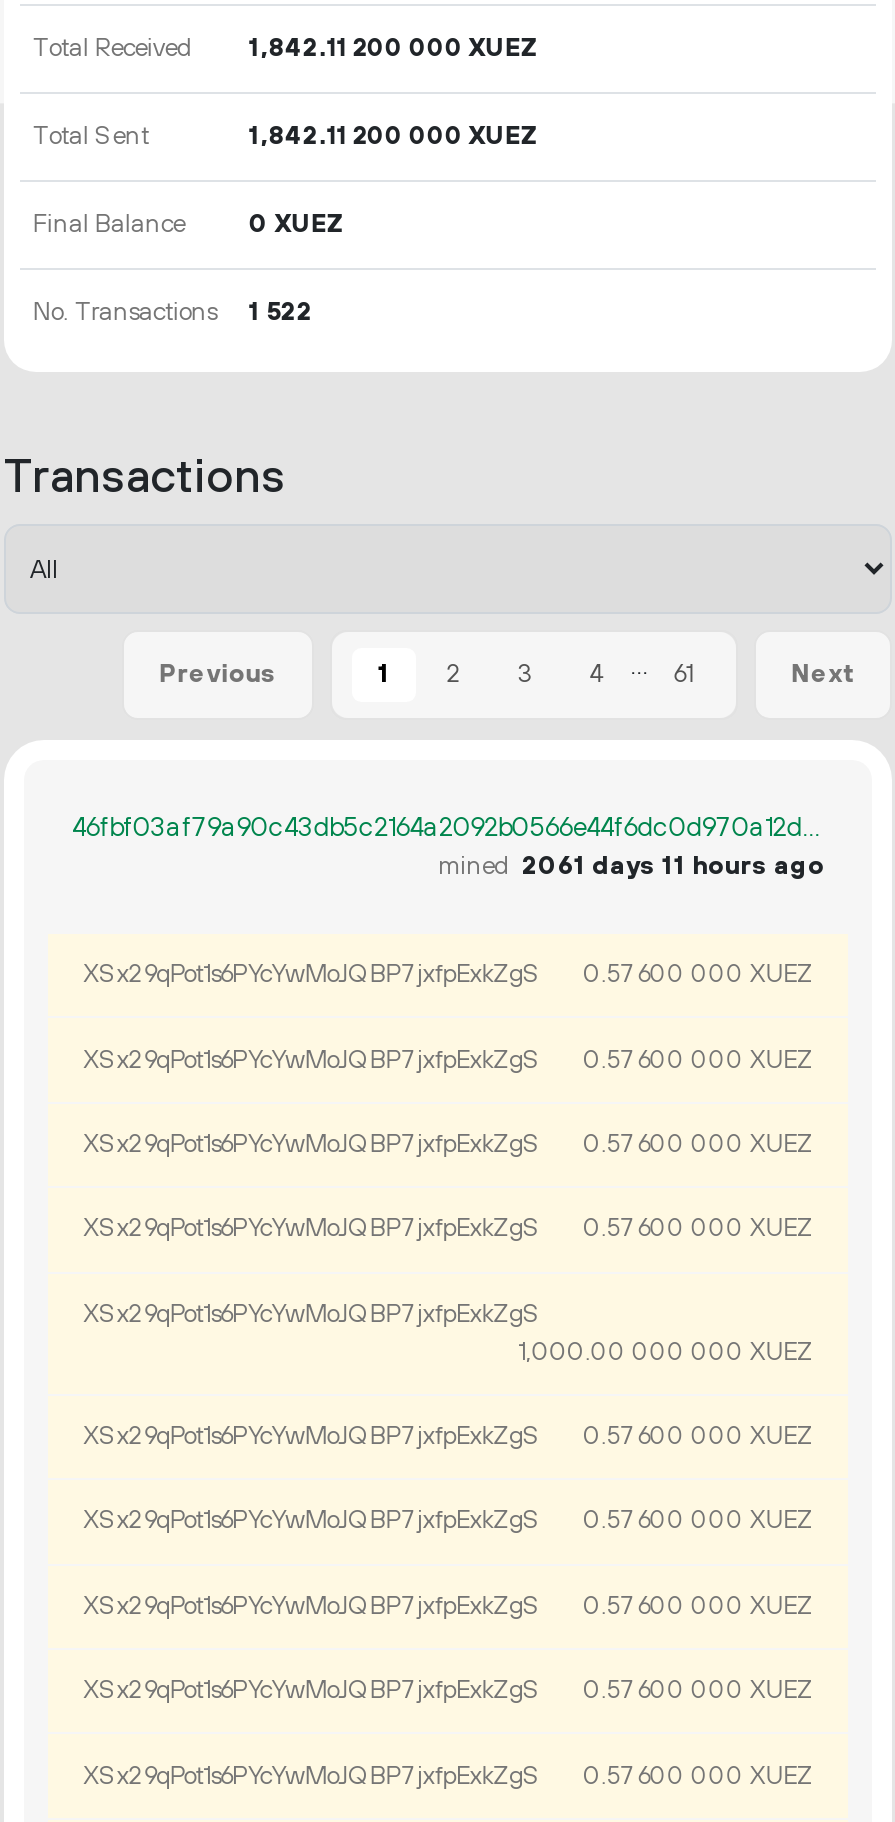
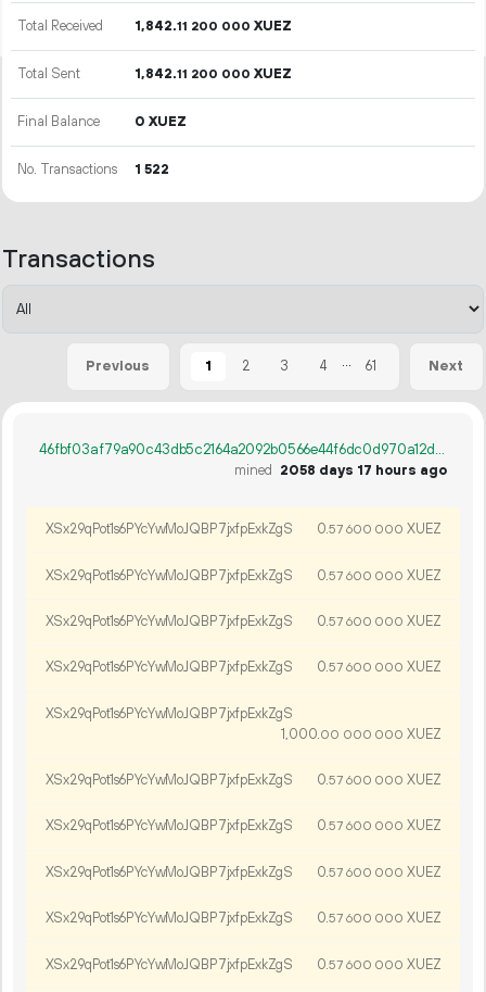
- mined 2061 days 11 hours ago
+ mined 2058 days 17 hours ago
